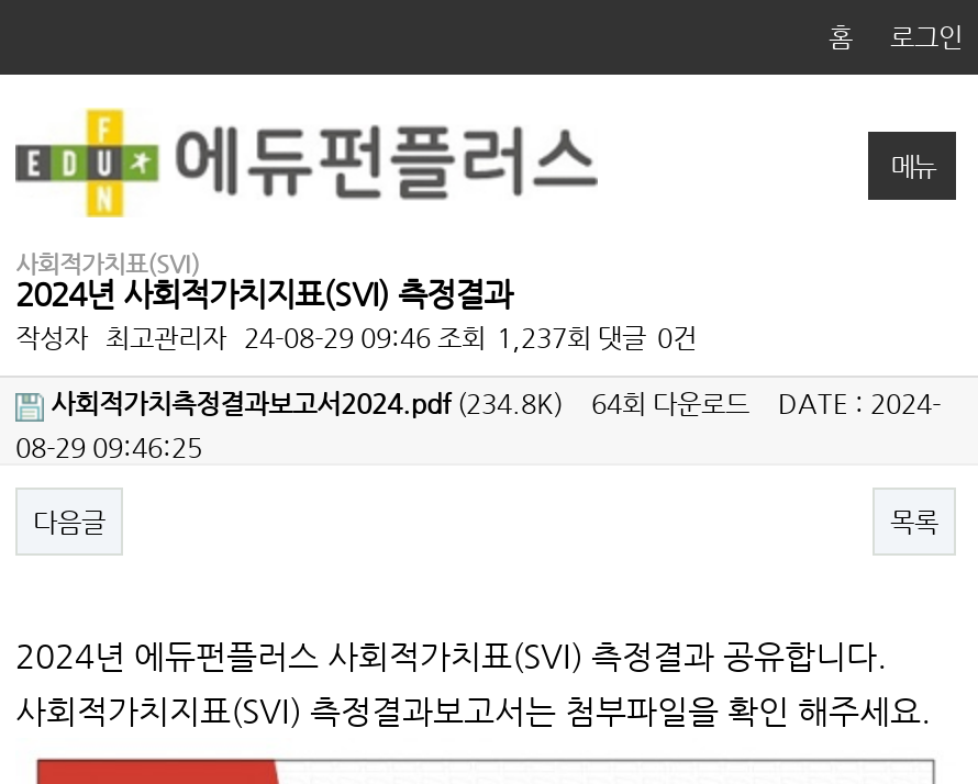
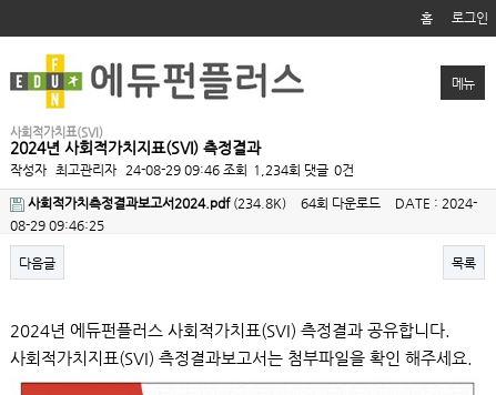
- 작성자 최고관리자 24-08-29 09:46 조회 1,237회 댓글 0건
+ 작성자 최고관리자 24-08-29 09:46 조회 1,234회 댓글 0건
